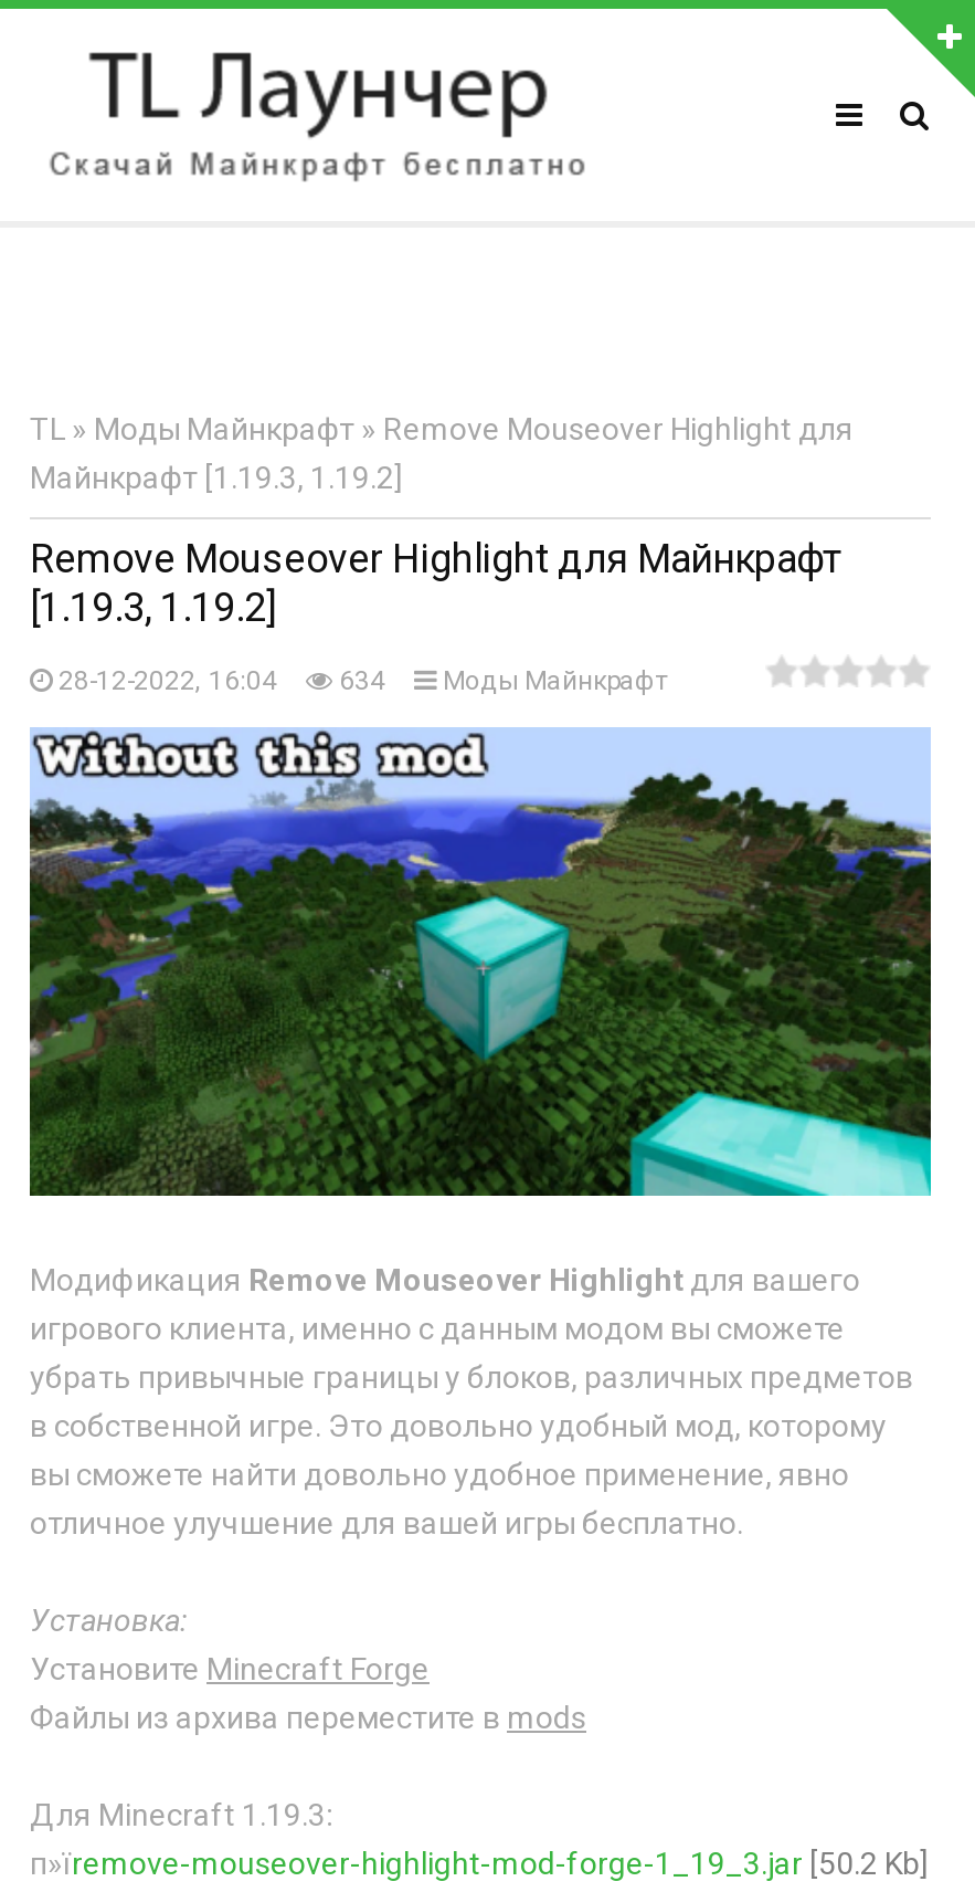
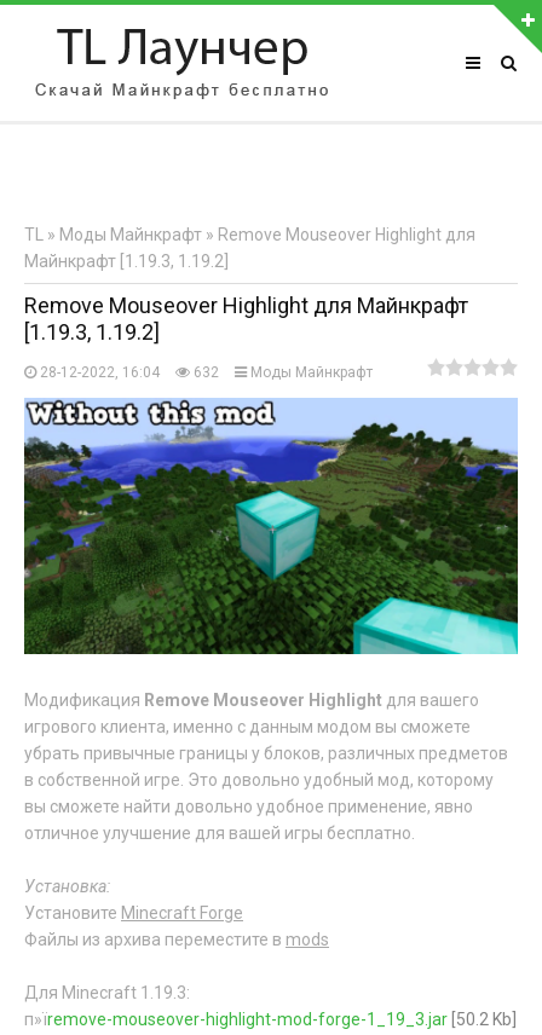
- 28-12-2022, 16:04 634 Моды Майнкрафт
+ 28-12-2022, 16:04 632 Моды Майнкрафт
